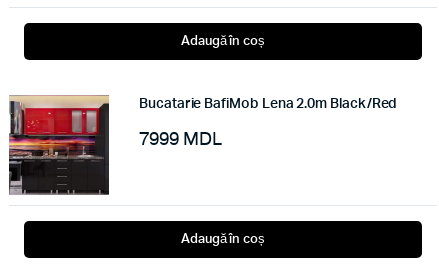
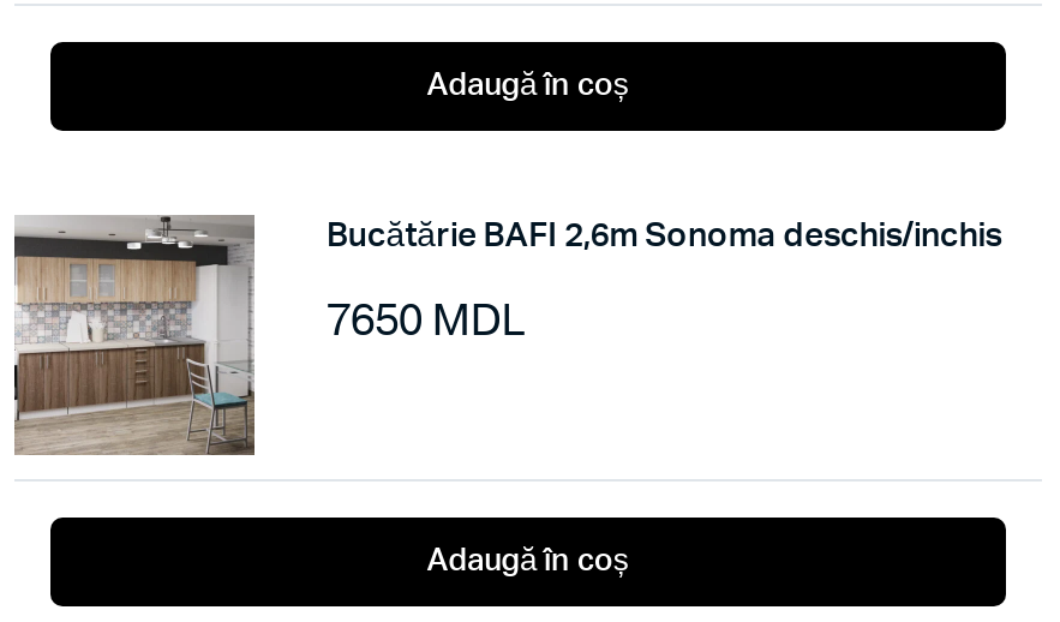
- [image]
- Bucatarie BafiMob Lena 2.0m Black/Red
+ [image]
+ Bucătărie BAFI 2,6m Sonoma deschis/inchis

- 7999 MDL
+ 7650 MDL
